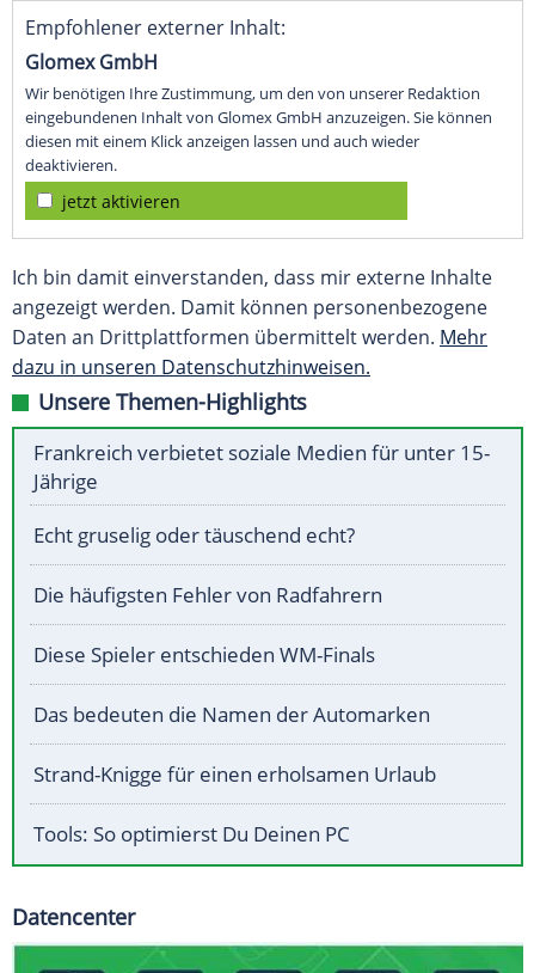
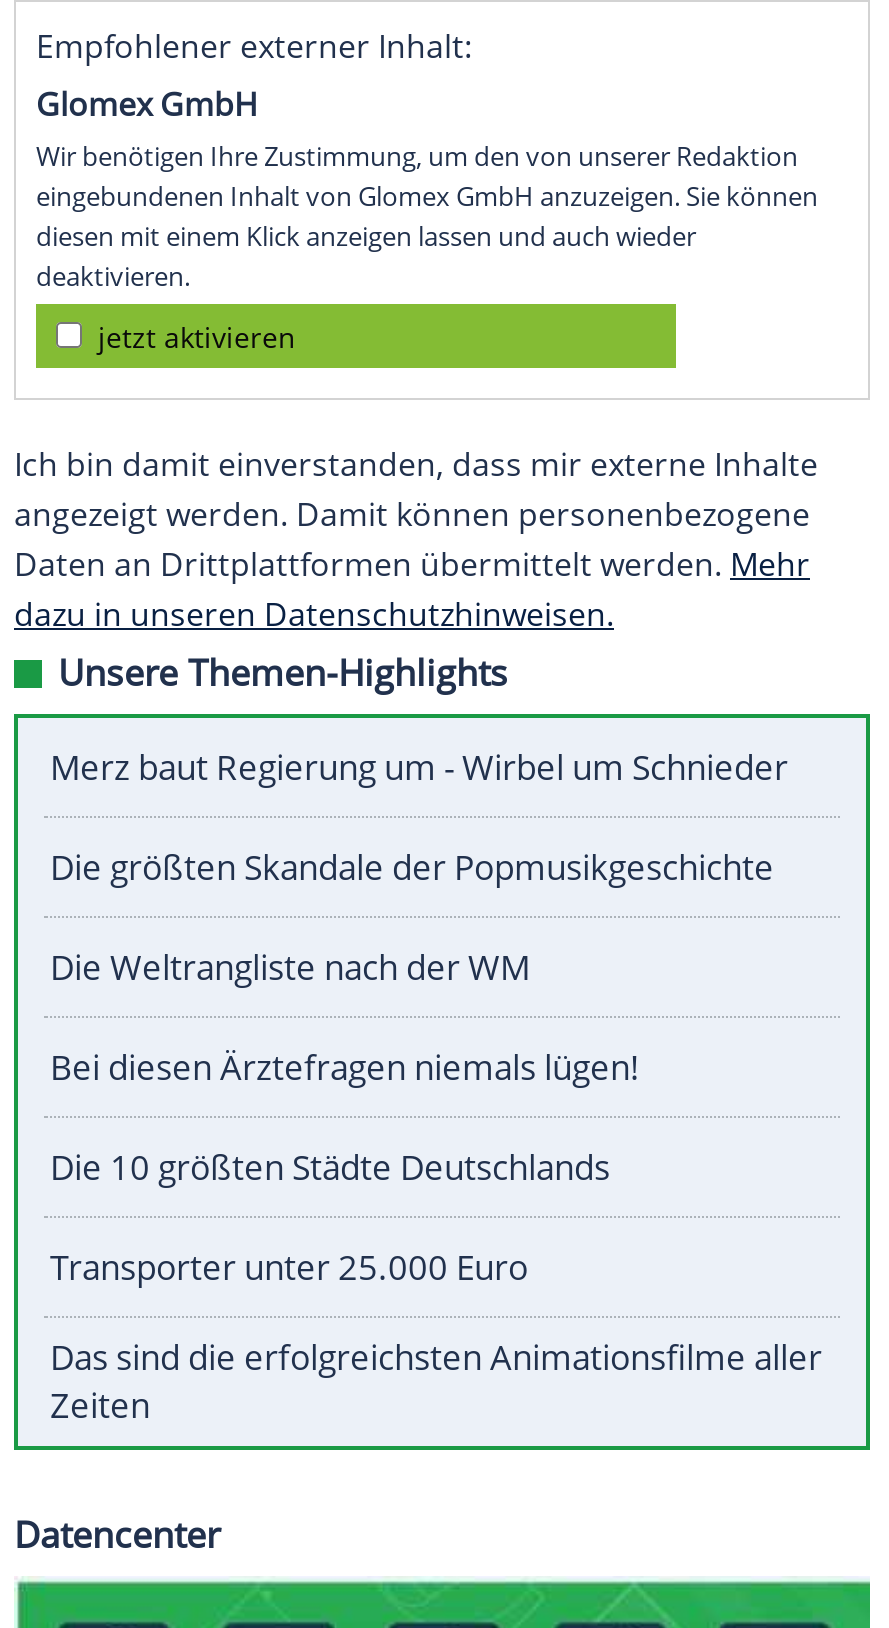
- Frankreich verbietet soziale Medien für unter 15-
- Jährige
+ Merz baut Regierung um - Wirbel um Schnieder

- Echt gruselig oder täuschend echt?
+ Die größten Skandale der Popmusikgeschichte

- Die häufigsten Fehler von Radfahrern
+ Die Weltrangliste nach der WM

- Diese Spieler entschieden WM-Finals
+ Bei diesen Ärztefragen niemals lügen!

- Das bedeuten die Namen der Automarken
+ Die 10 größten Städte Deutschlands

- Strand-Knigge für einen erholsamen Urlaub
+ Transporter unter 25.000 Euro

- Tools: So optimierst Du Deinen PC
+ Das sind die erfolgreichsten Animationsfilme aller
+ Zeiten
